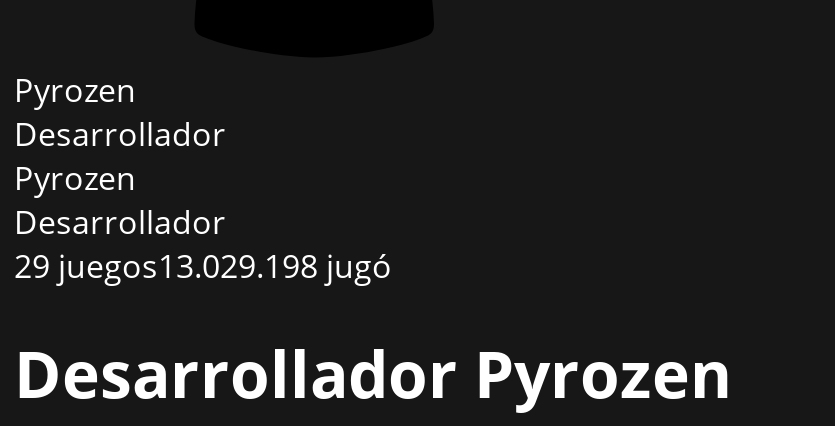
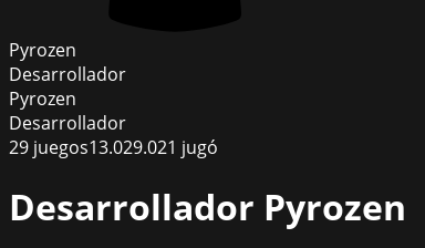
- 29 juegos13.029.198 jugó
+ 29 juegos13.029.021 jugó
